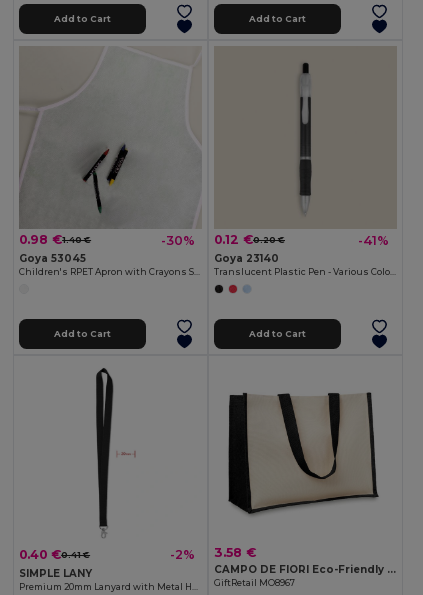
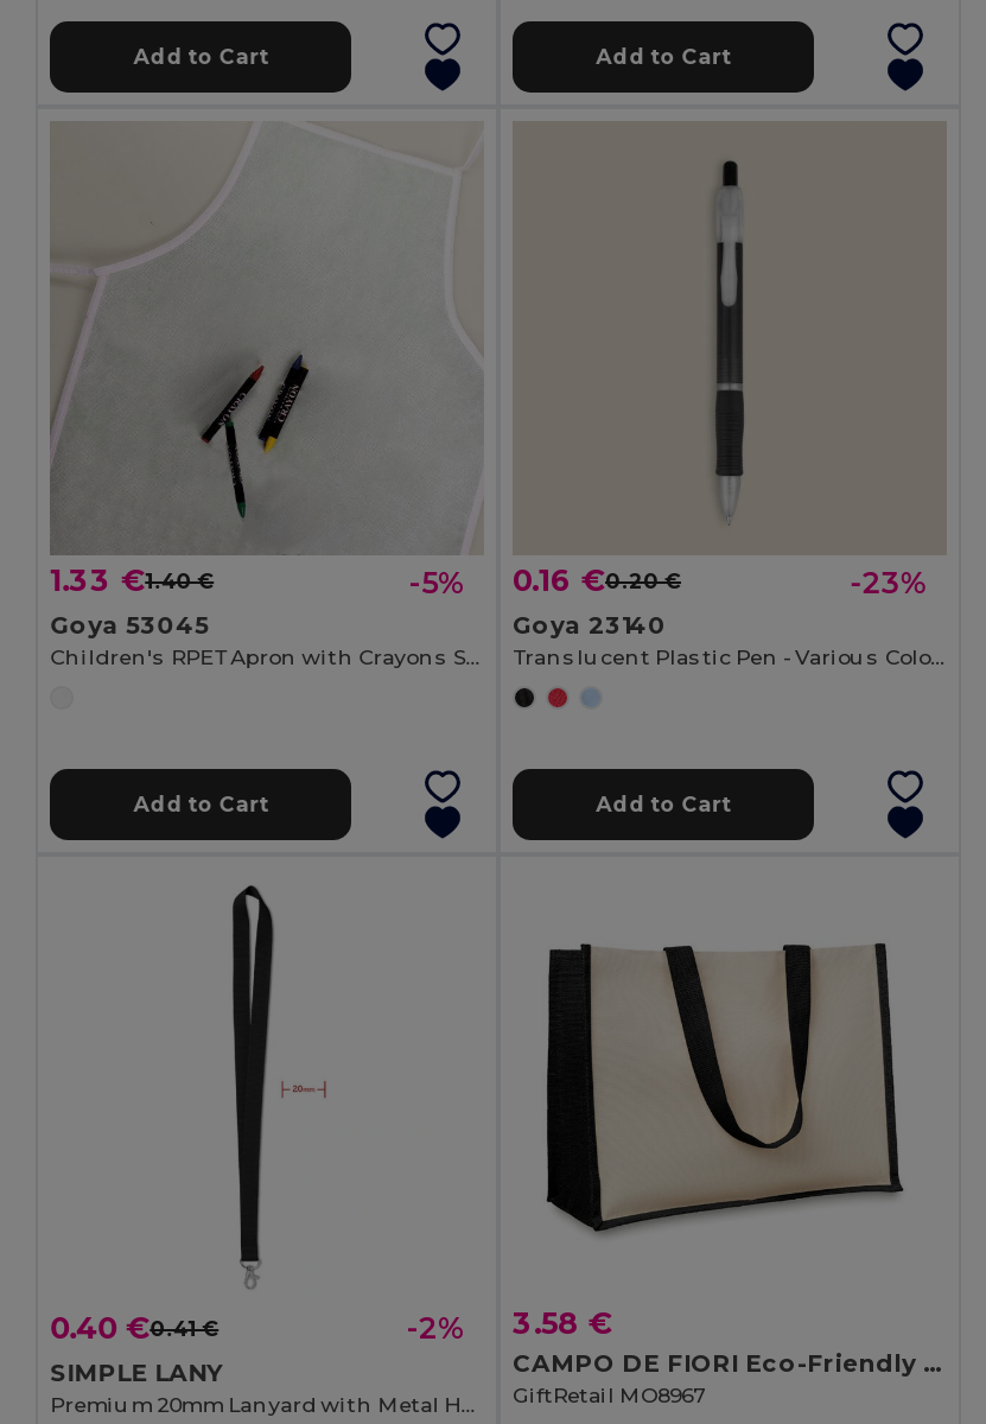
- 0.98 €1.40 €
+ 1.33 €1.40 €

- -30%
+ -5%

- 0.12 €0.20 €
+ 0.16 €0.20 €

- -41%
+ -23%
